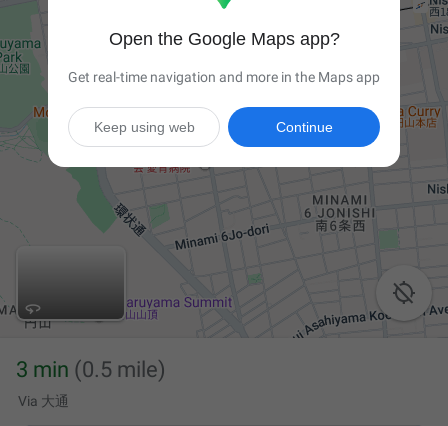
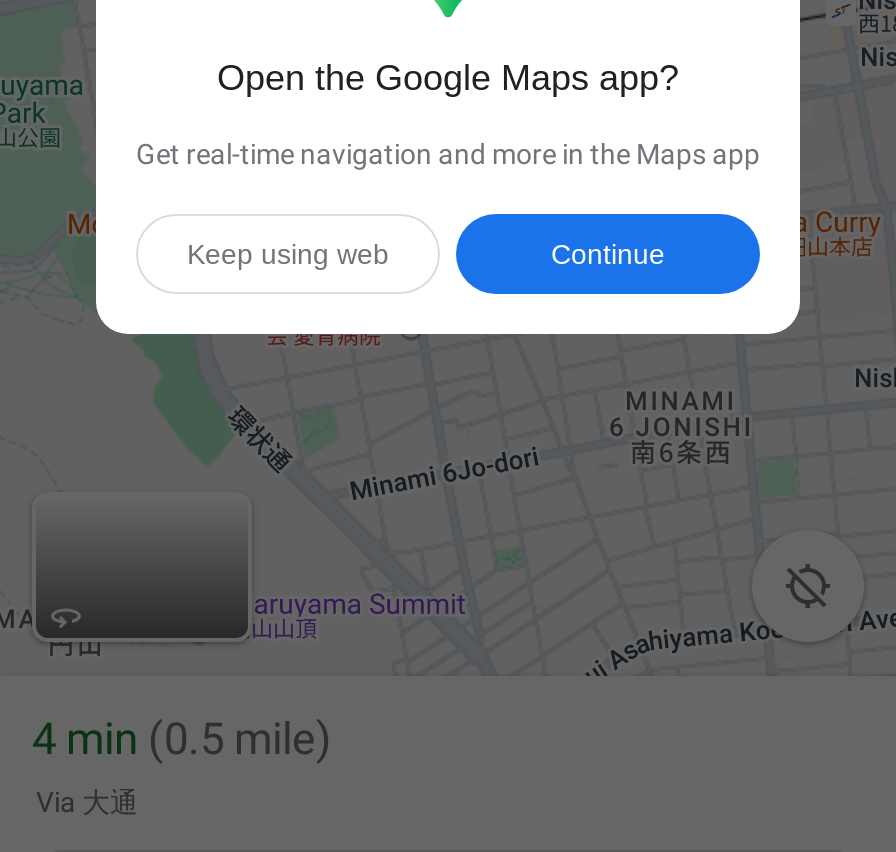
- 3 min (0.5 mile)
+ 4 min (0.5 mile)
